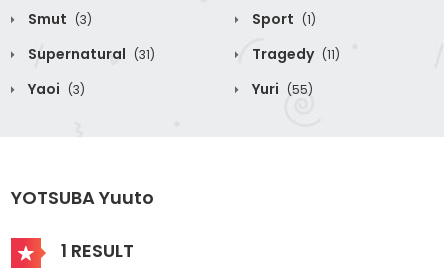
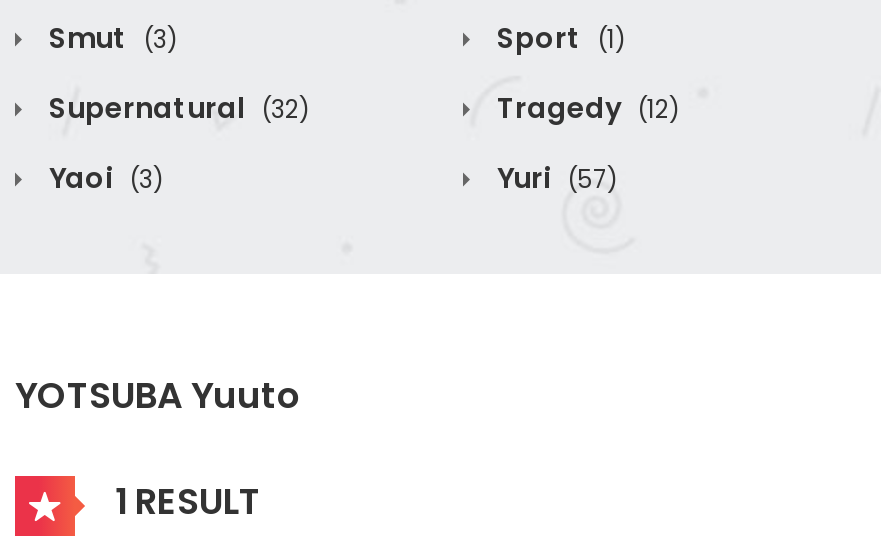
- Supernatural (31)
+ Supernatural (32)

- Tragedy (11)
+ Tragedy (12)

- Yuri (55)
+ Yuri (57)
